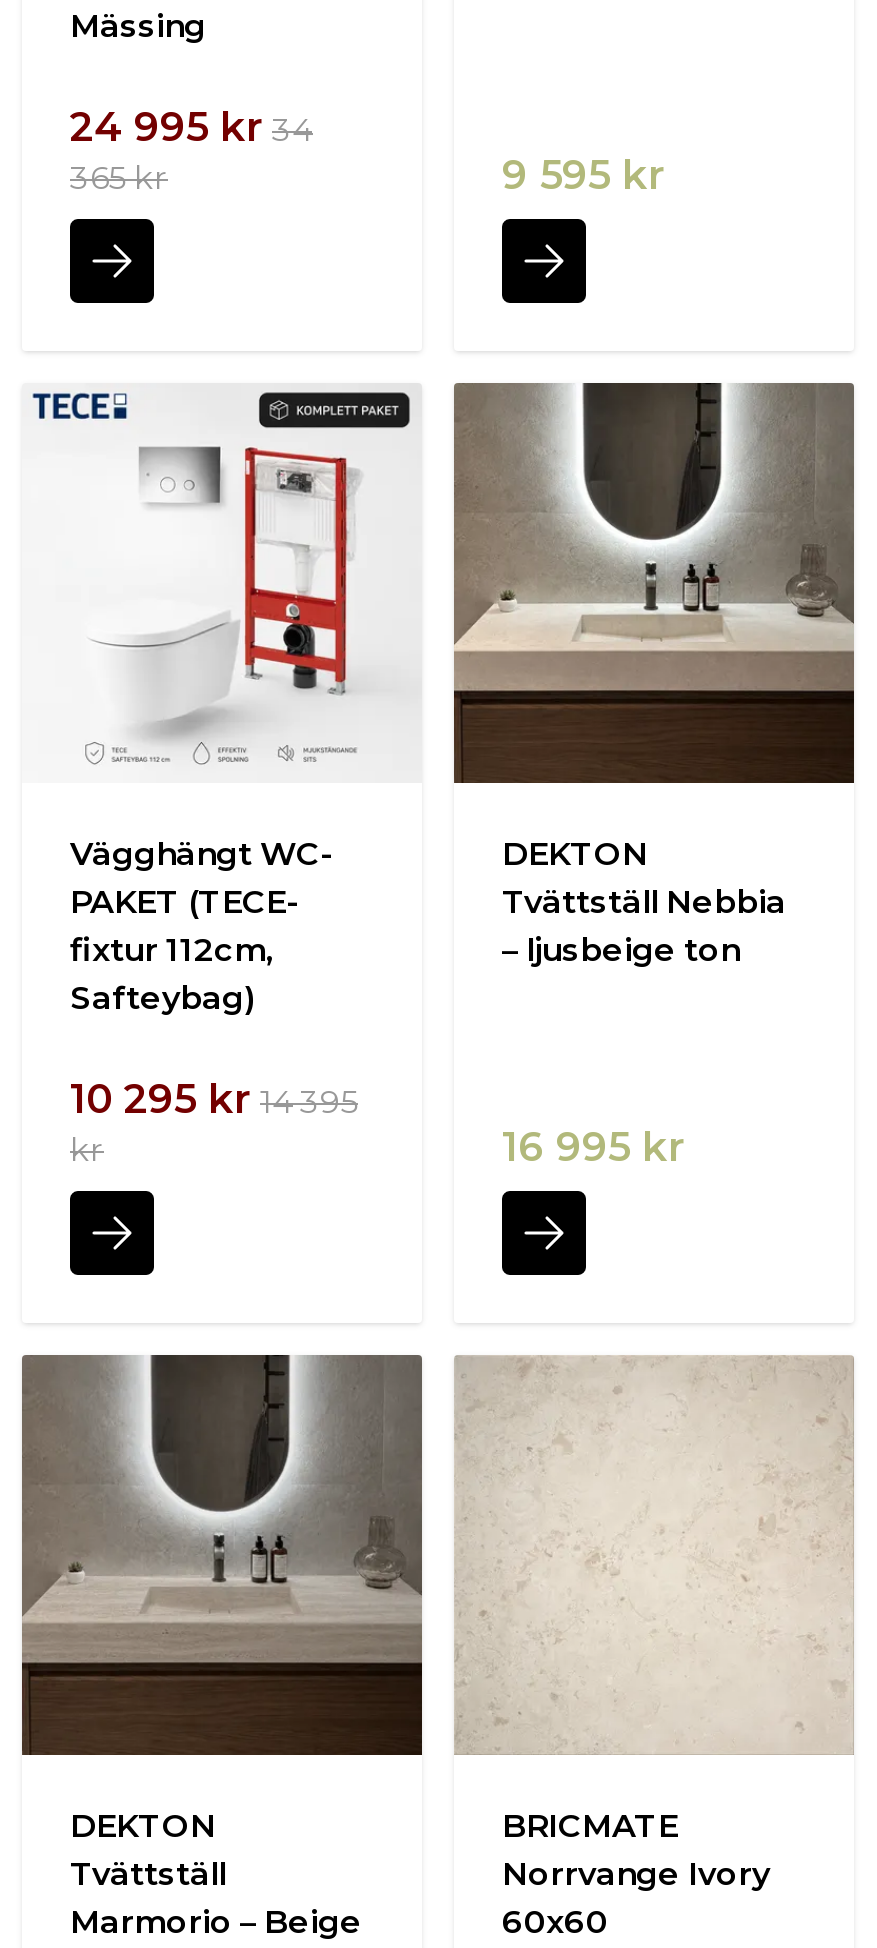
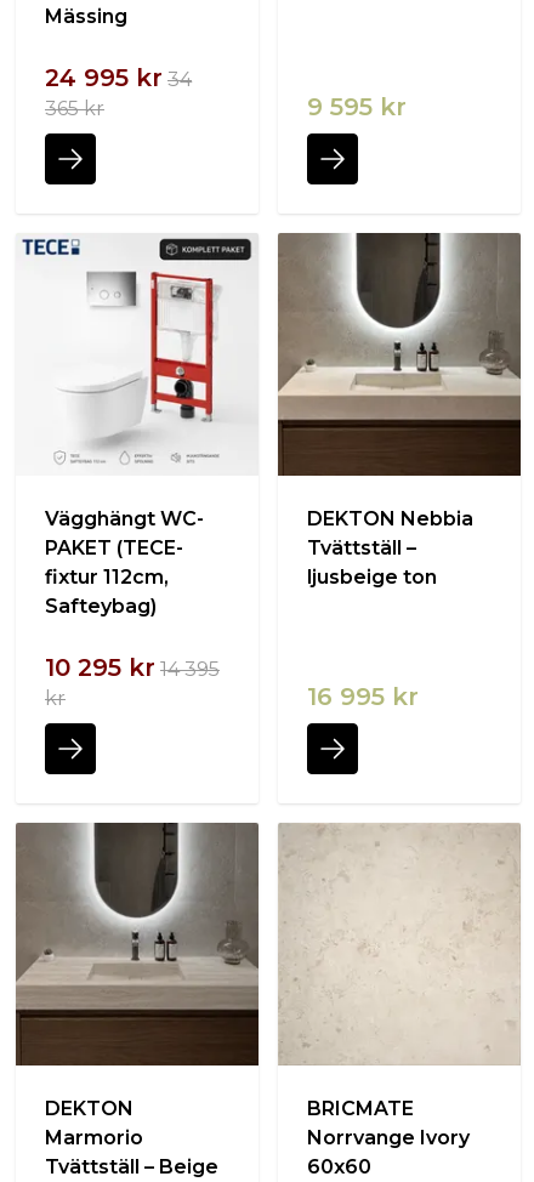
- DEKTON
- Tvättställ Nebbia
- – ljusbeige ton
+ DEKTON Nebbia
+ Tvättställ –
+ ljusbeige ton

- Tvättställ
- Marmorio – Beige
+ Marmorio
+ Tvättställ – Beige
